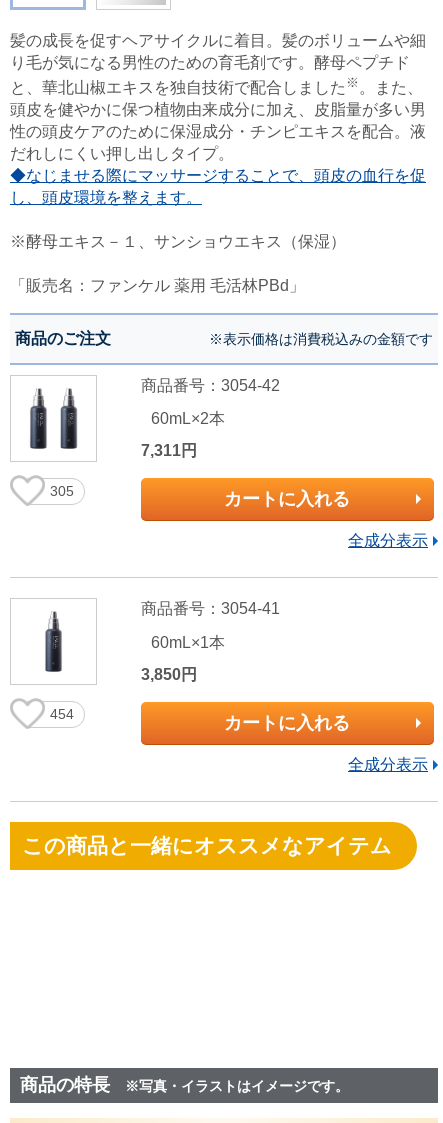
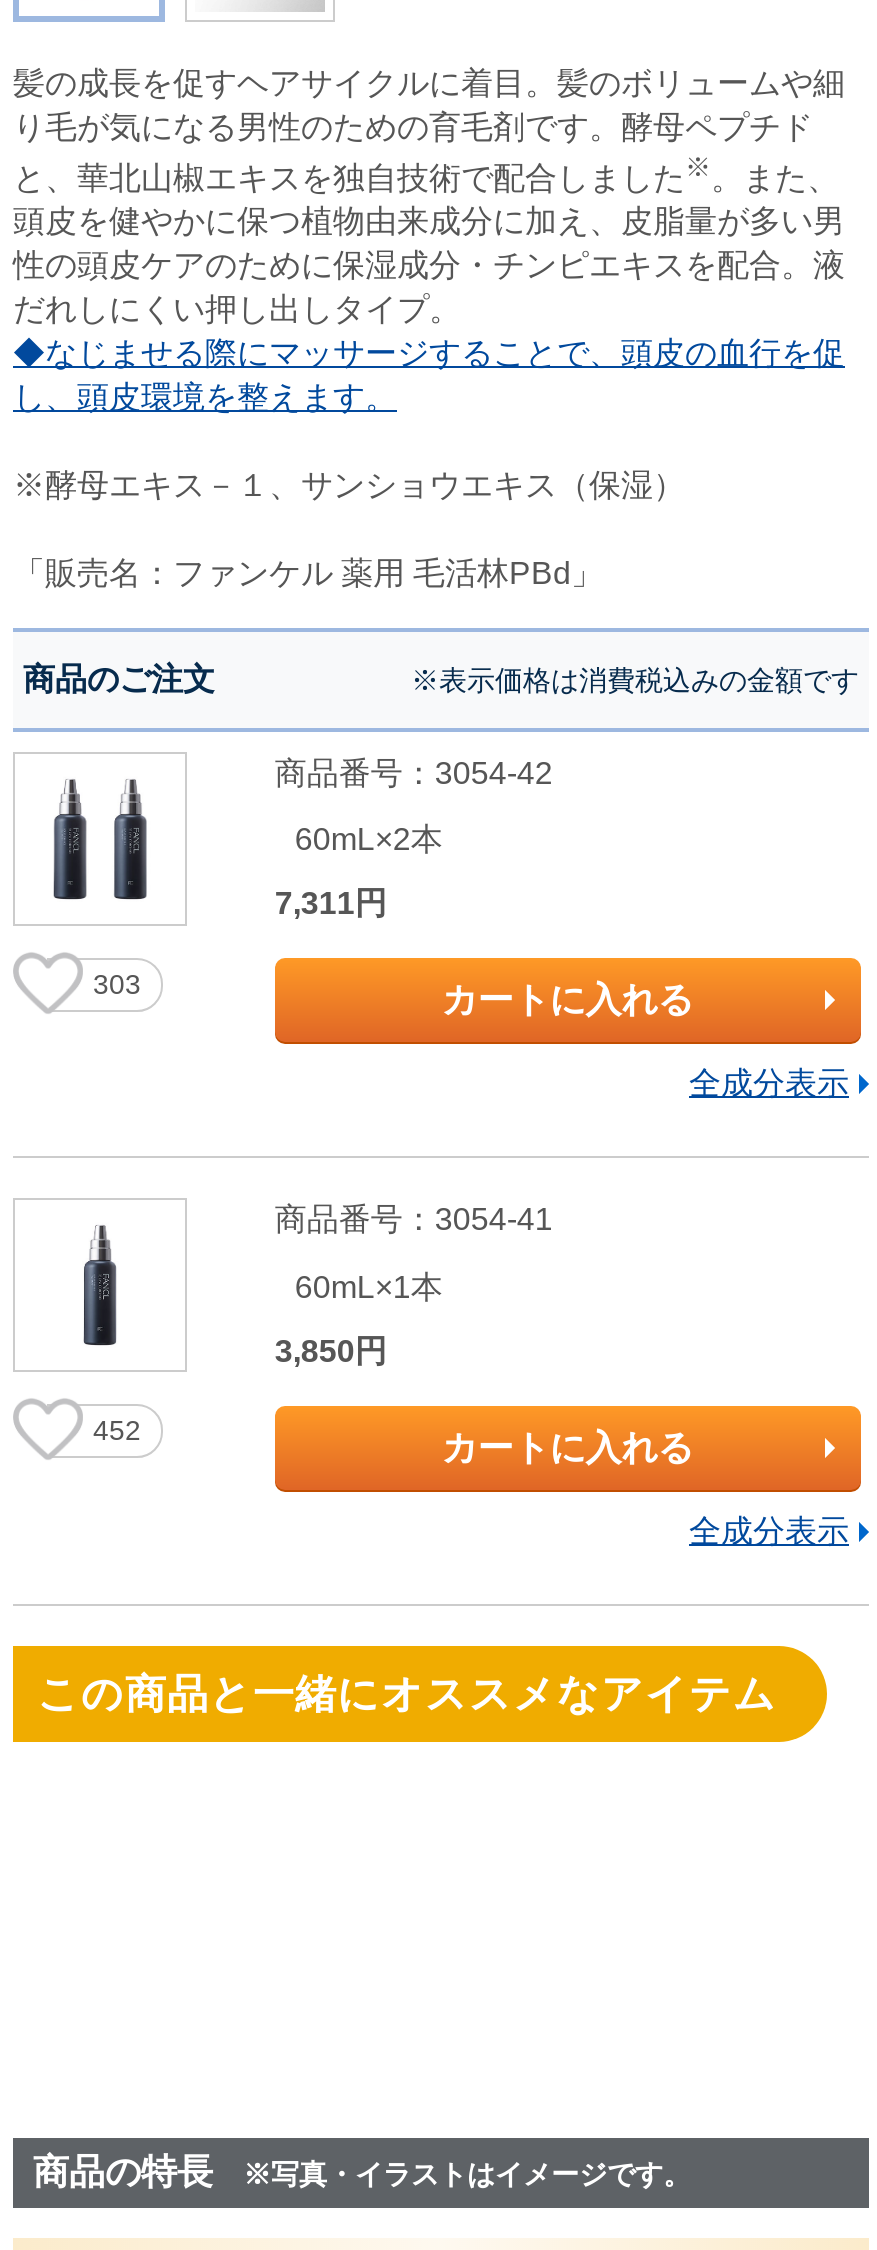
- 305
+ 303

- 454
+ 452
